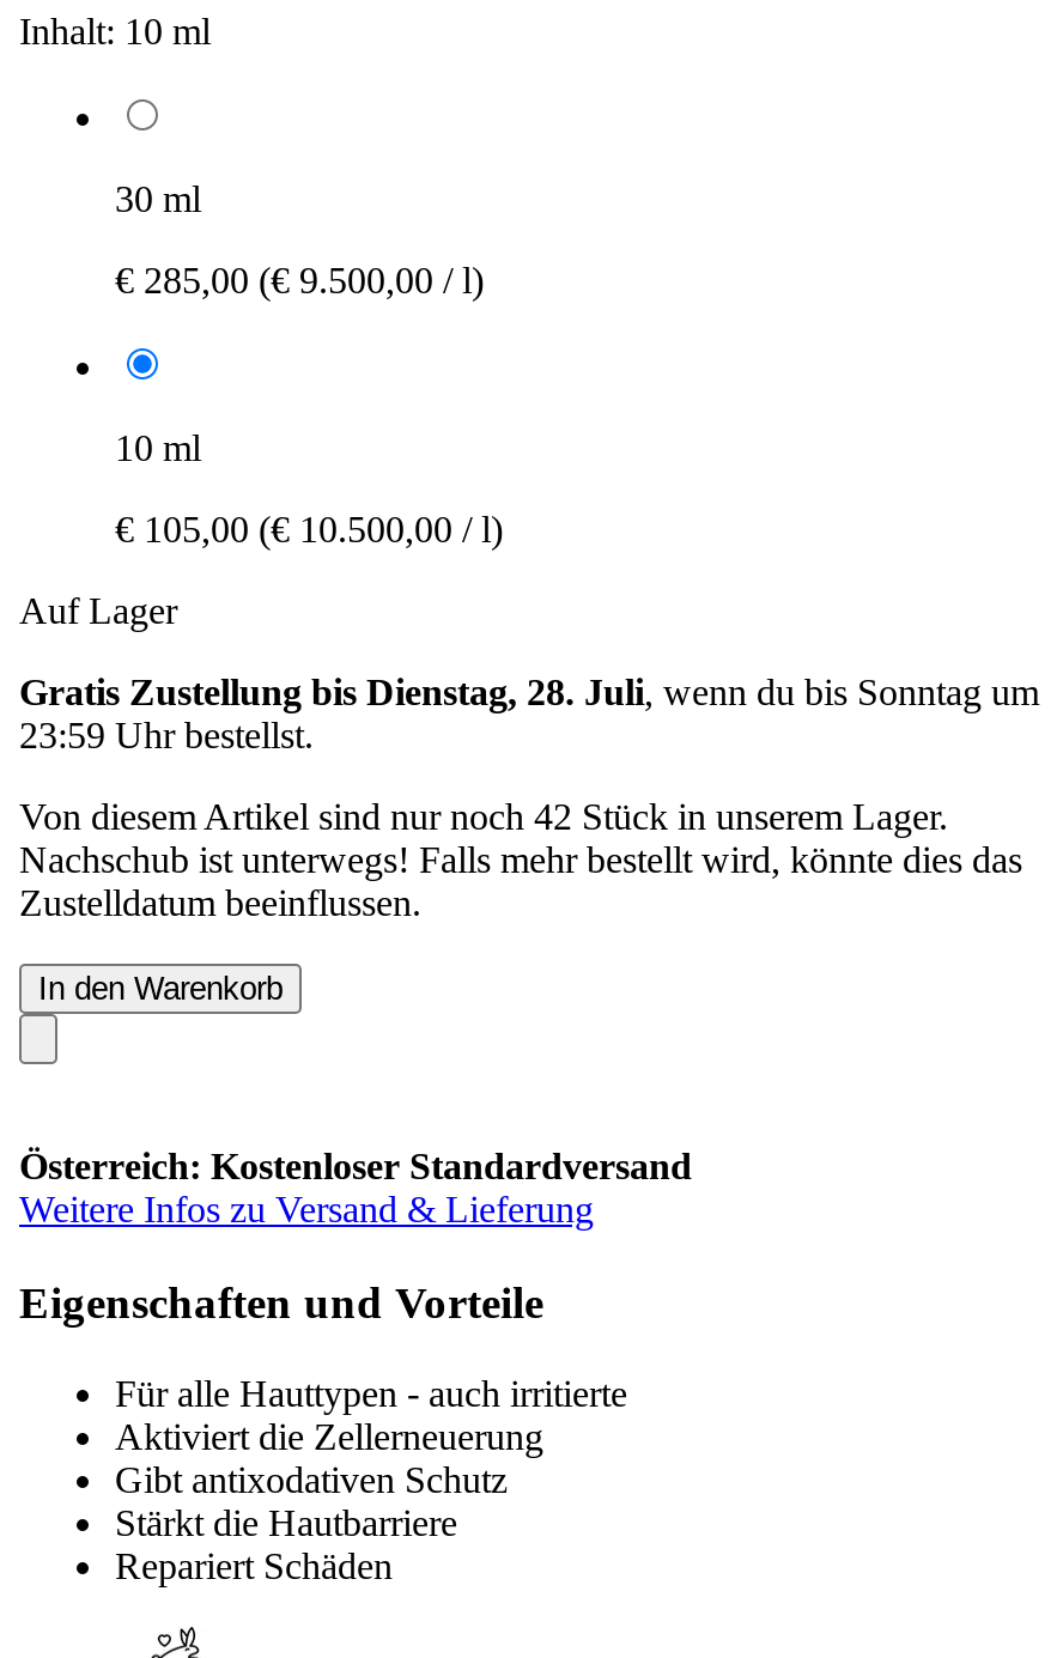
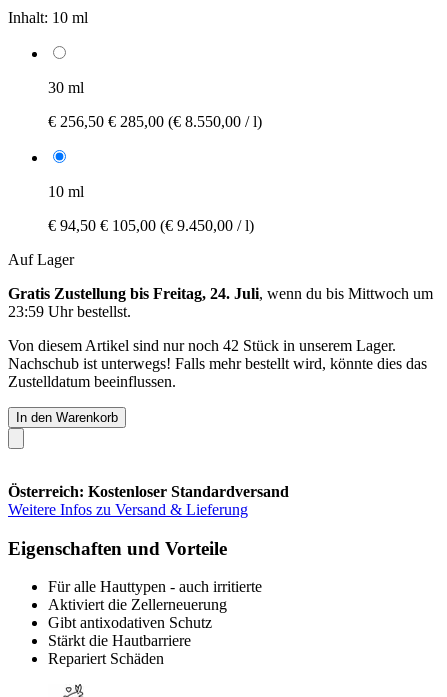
- € 285,00 (€ 9.500,00 / l)
+ € 256,50 € 285,00 (€ 8.550,00 / l)

- € 105,00 (€ 10.500,00 / l)
+ € 94,50 € 105,00 (€ 9.450,00 / l)

- Gratis Zustellung bis Dienstag, 28. Juli, wenn du bis Sonntag um
+ Gratis Zustellung bis Freitag, 24. Juli, wenn du bis Mittwoch um
